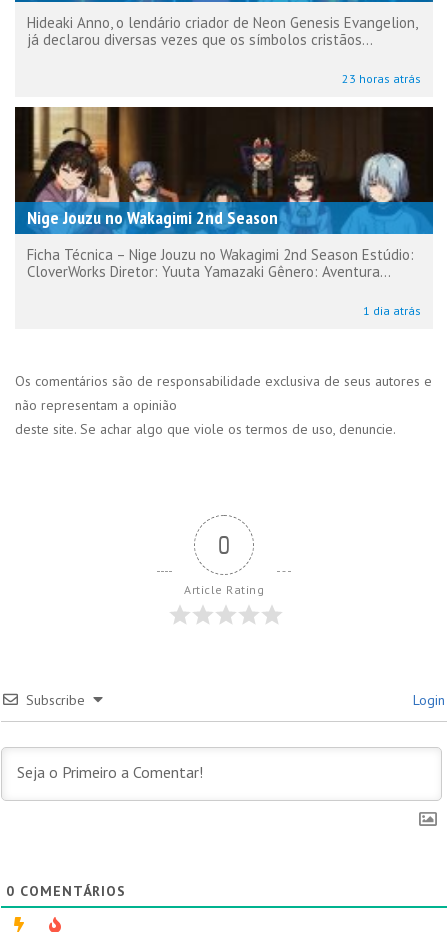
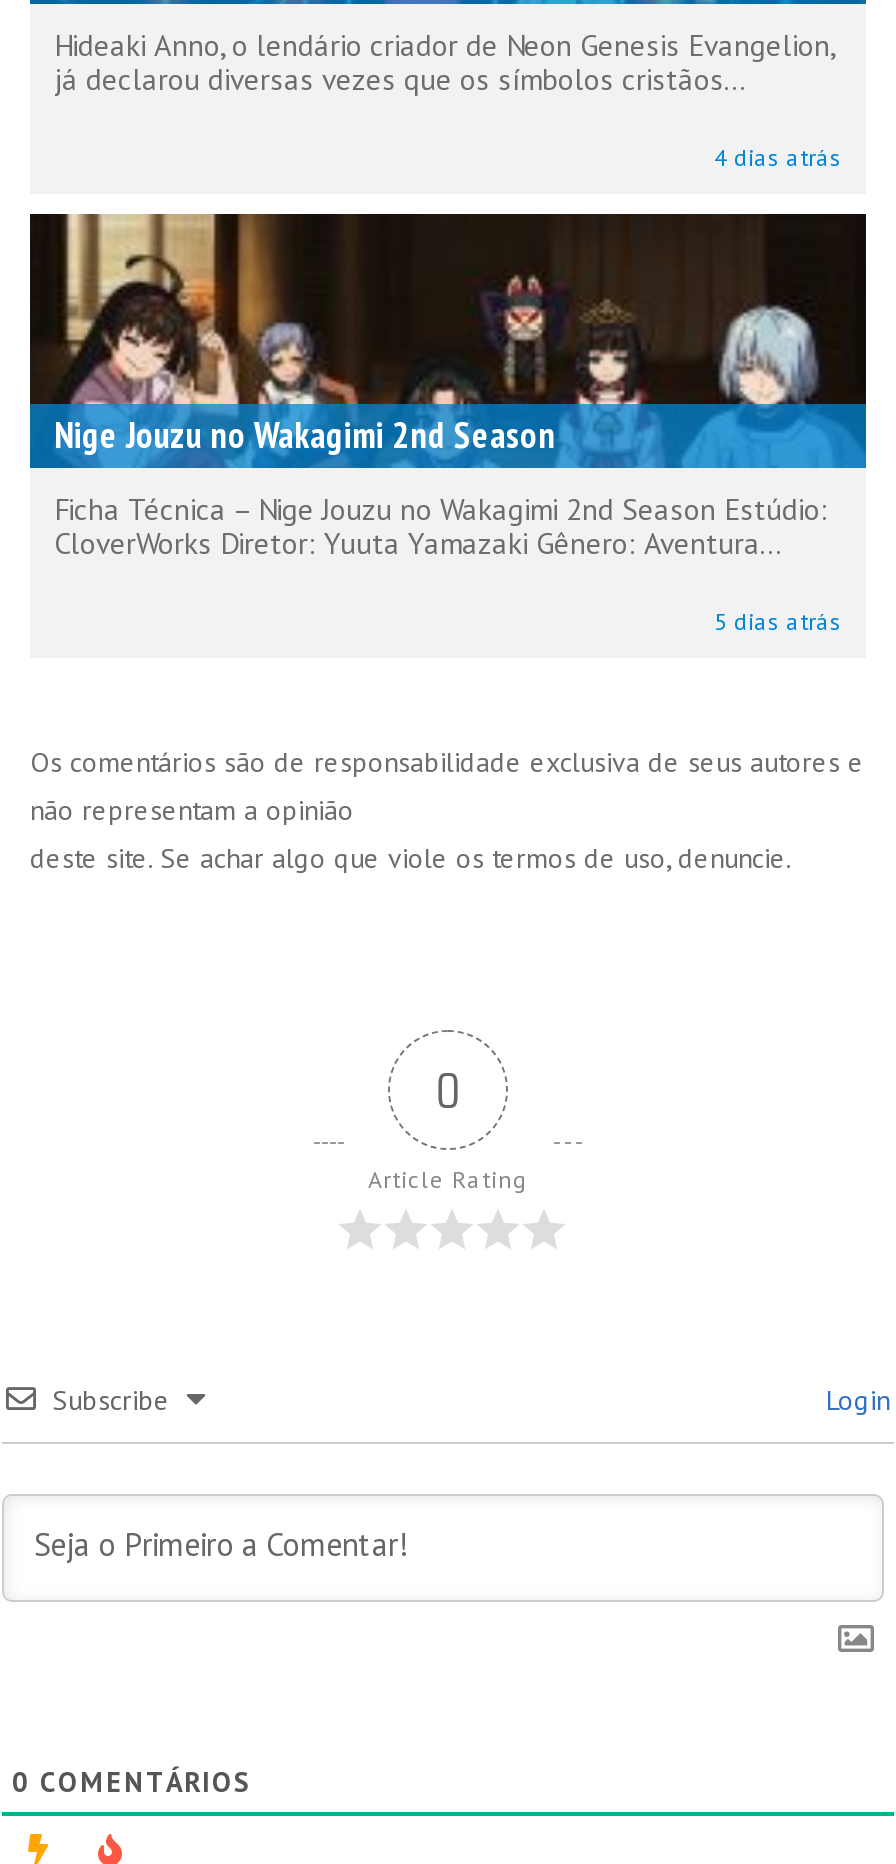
- 23 horas atrás
+ 4 dias atrás

- 1 dia atrás
+ 5 dias atrás
